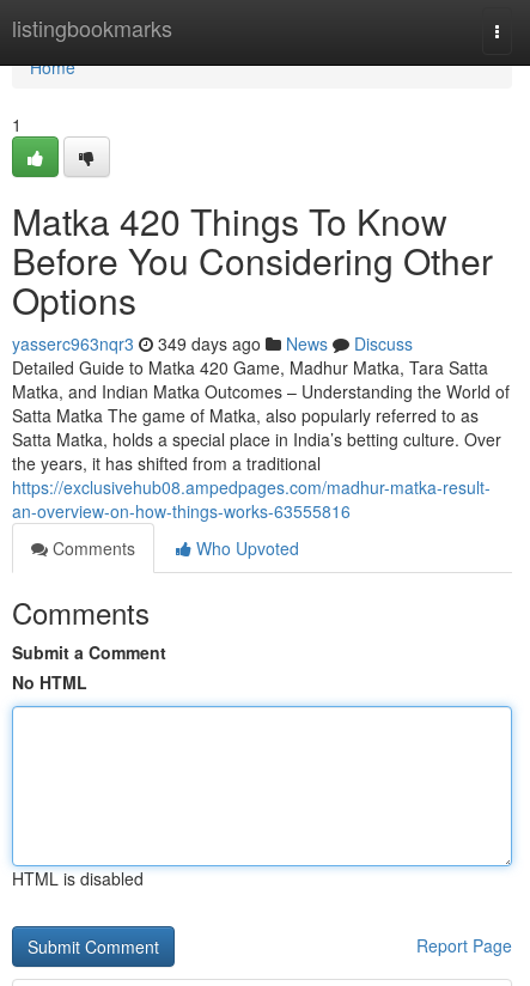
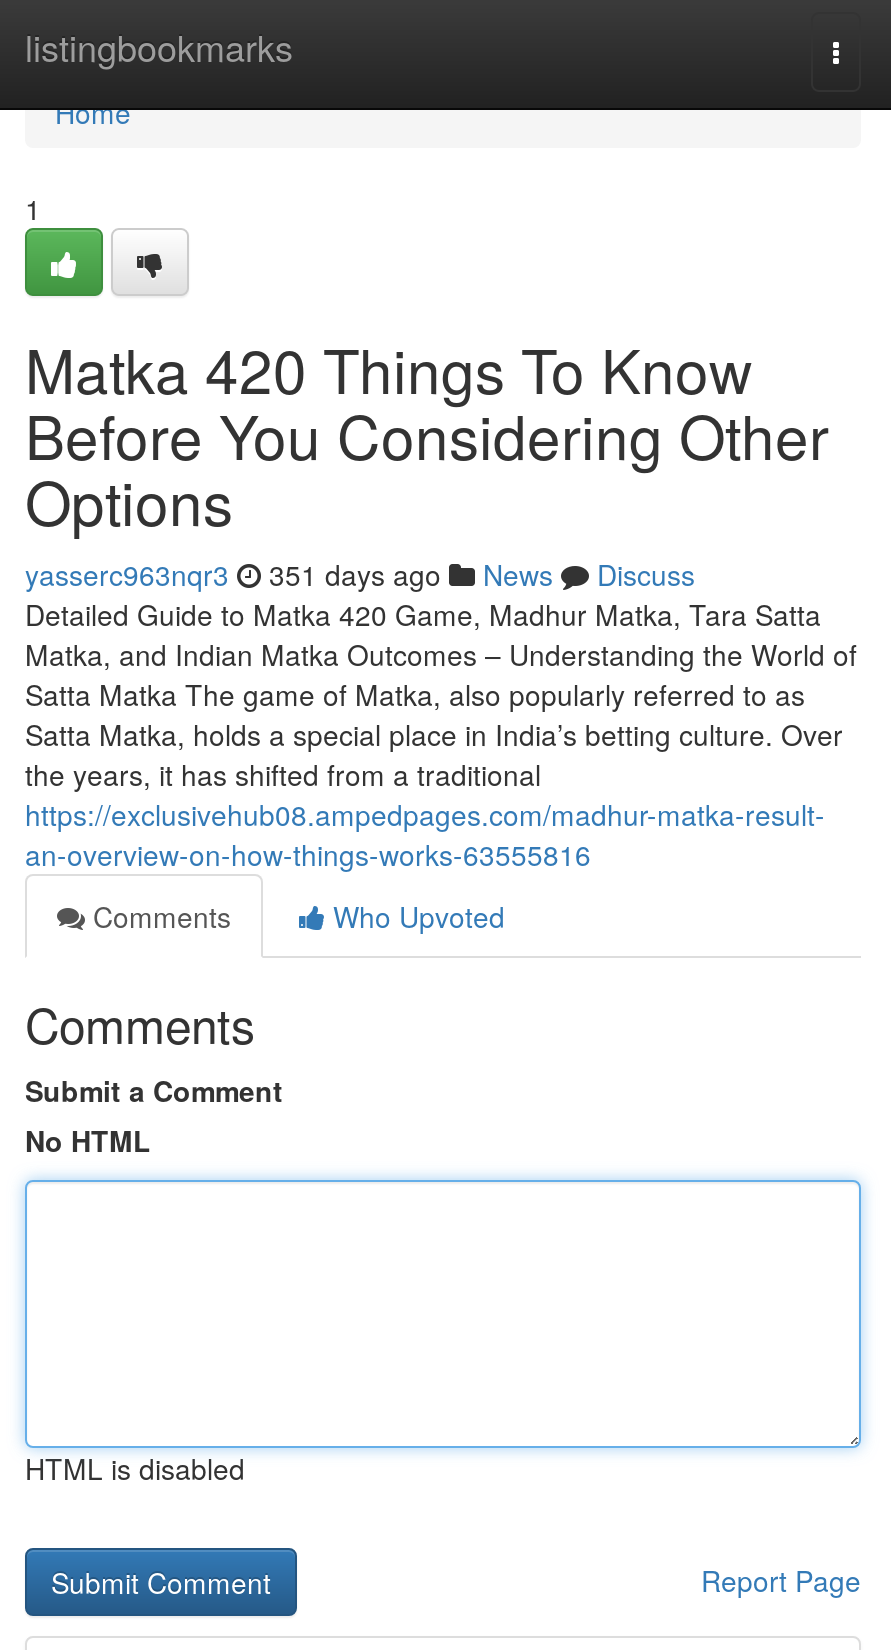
- yasserc963nqr3 349 days ago News Discuss
+ yasserc963nqr3 351 days ago News Discuss
